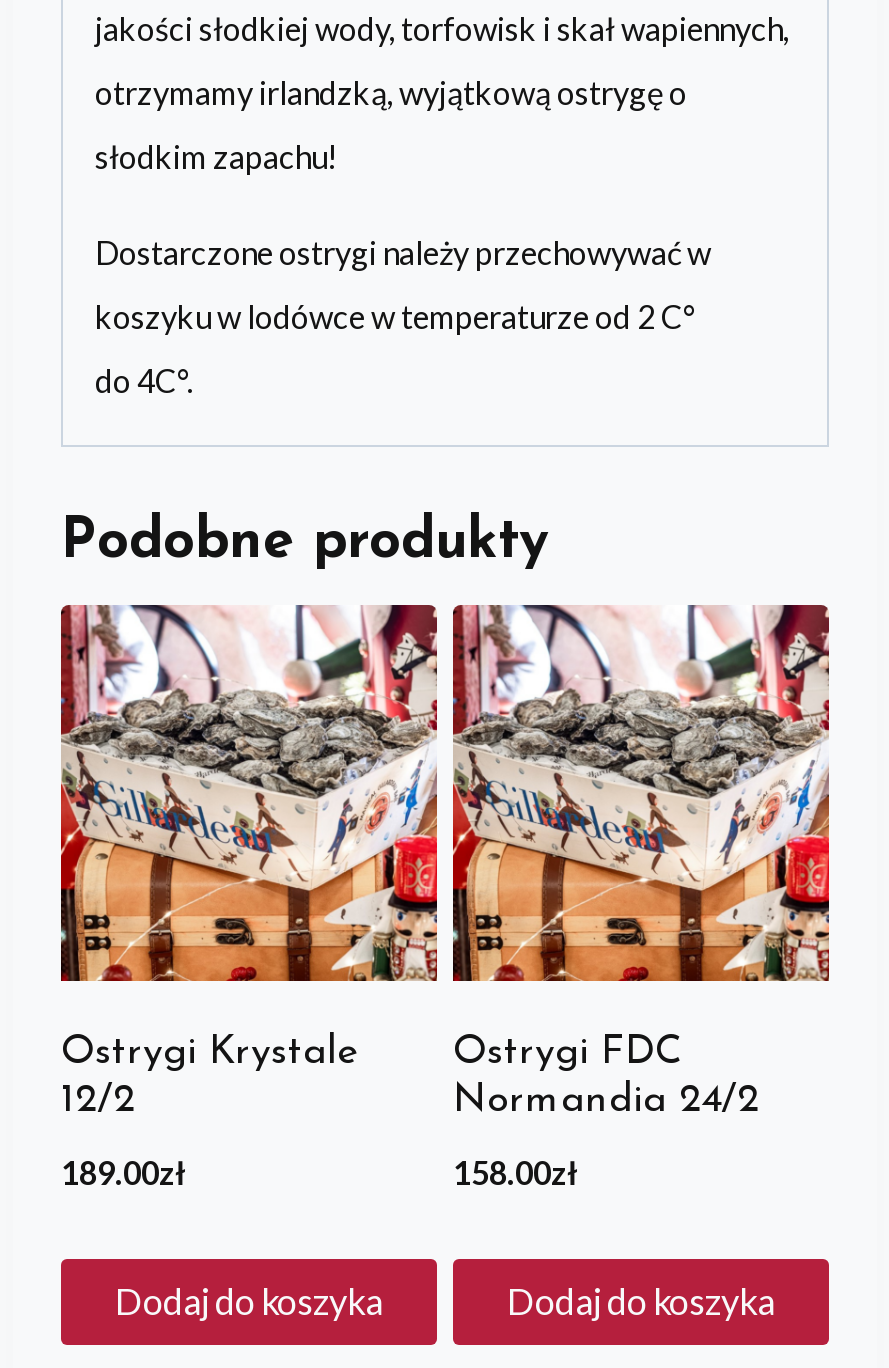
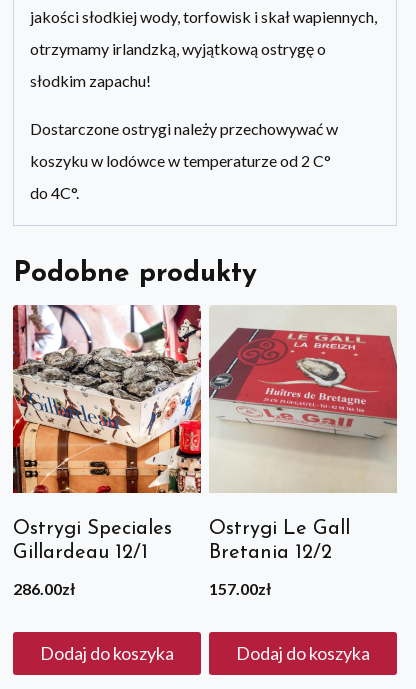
- [image]
- Ostrygi FDC
- Normandia 24/2
+ [image]
+ Ostrygi Le Gall
+ Bretania 12/2

- Ostrygi Krystale
- 12/2
+ Ostrygi Speciales
+ Gillardeau 12/1

- 189.00zł
+ 286.00zł

- 158.00zł
+ 157.00zł
